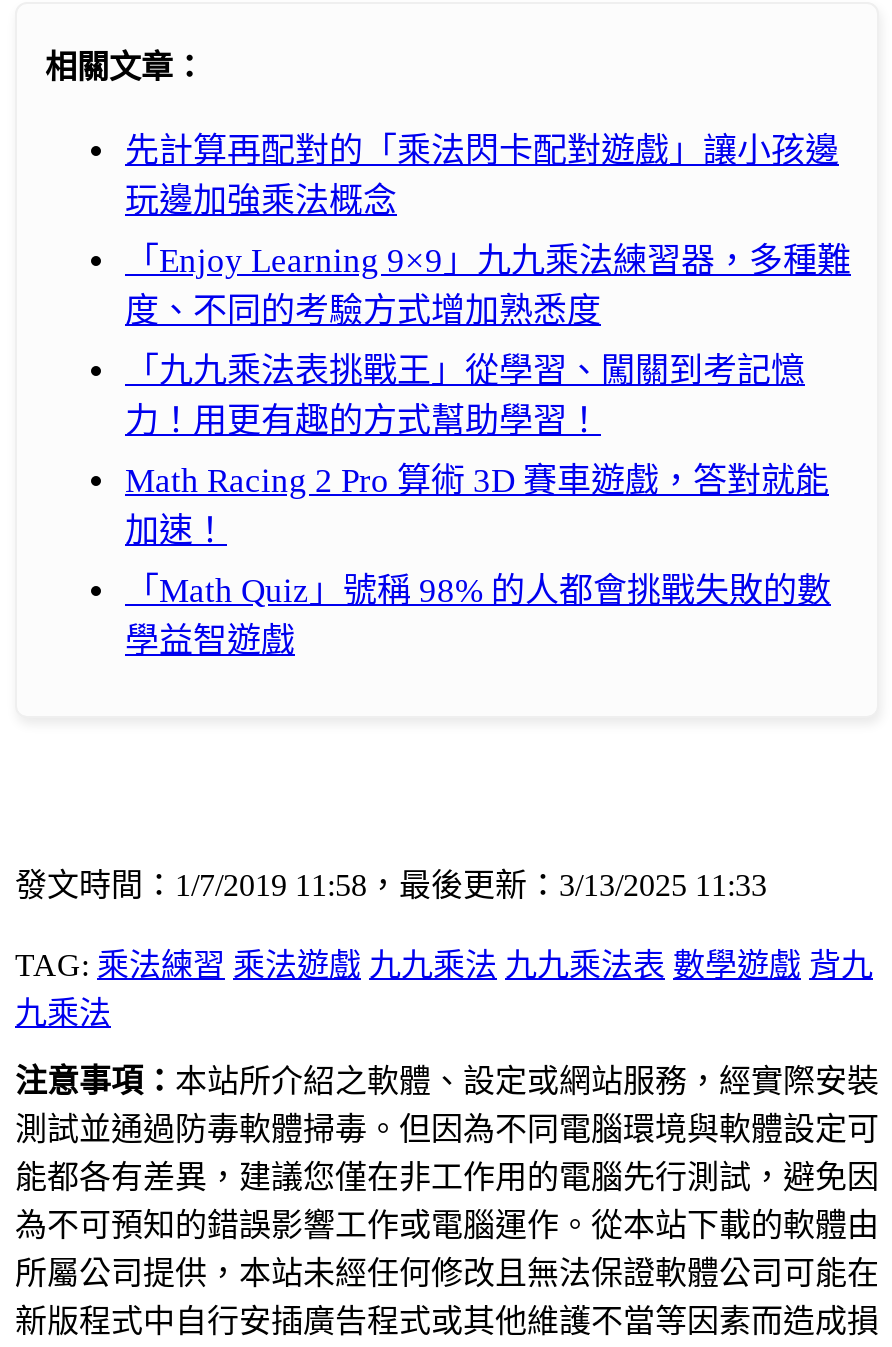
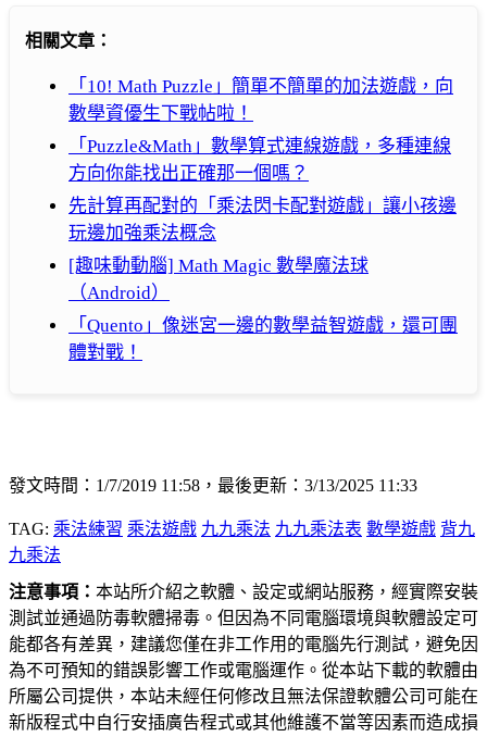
+ 「10! Math Puzzle」簡單不簡單的加法遊戲，向
+ 數學資優生下戰帖啦！
+ 「Puzzle&Math」數學算式連線遊戲，多種連線
+ 方向你能找出正確那一個嗎？

moved down: 先計算再配對的「乘法閃卡配對遊戲」讓小孩邊 | 玩邊加強乘法概念

- 「Enjoy Learning 9×9」九九乘法練習器，多種難
- 度、不同的考驗方式增加熟悉度
- 「九九乘法表挑戰王」從學習、闖關到考記憶
- 力！用更有趣的方式幫助學習！
- Math Racing 2 Pro 算術 3D 賽車遊戲，答對就能
- 加速！
- 「Math Quiz」號稱 98% 的人都會挑戰失敗的數
- 學益智遊戲
+ [趣味動動腦] Math Magic 數學魔法球
+ （Android）
+ 「Quento」像迷宮一邊的數學益智遊戲，還可團
+ 體對戰！
